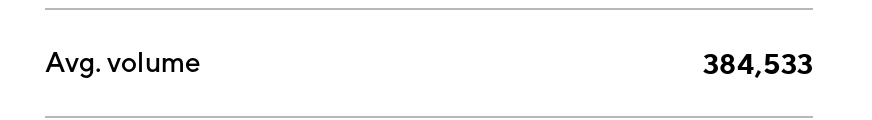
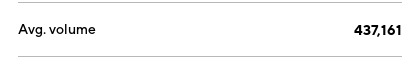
- 384,533
+ 437,161
